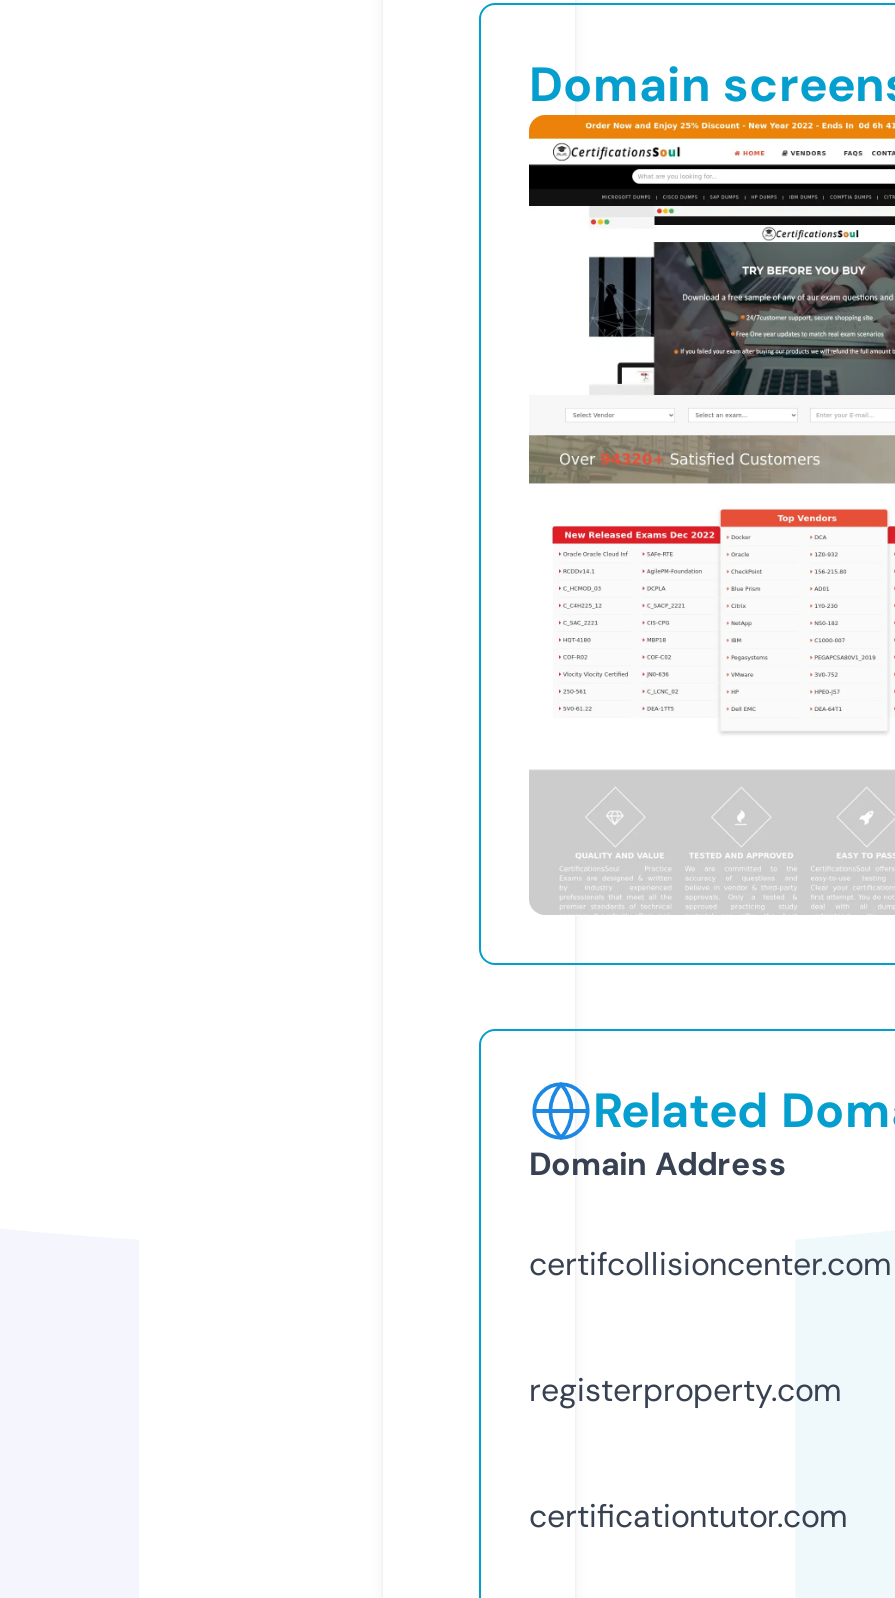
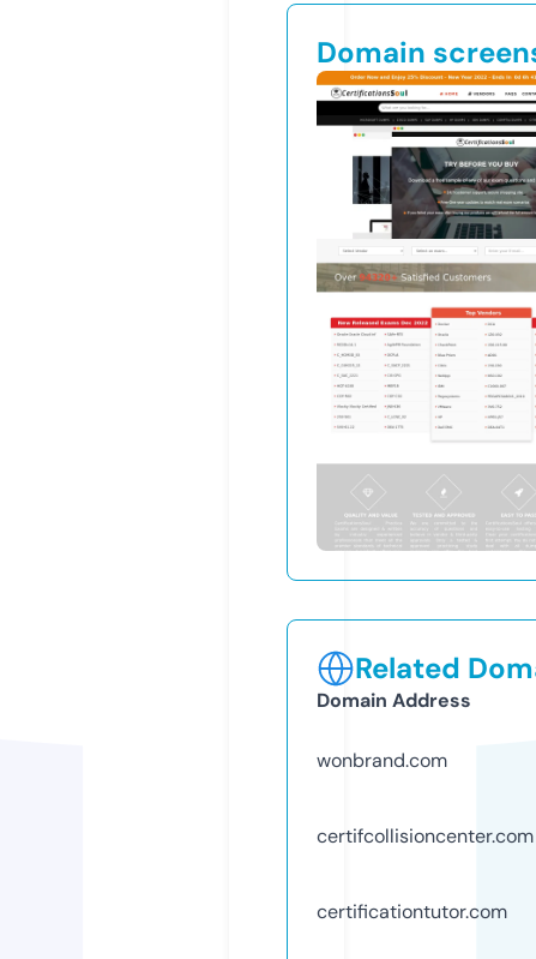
+ wonbrand.com

moved down: certifcollisioncenter.com

- registerproperty.com
